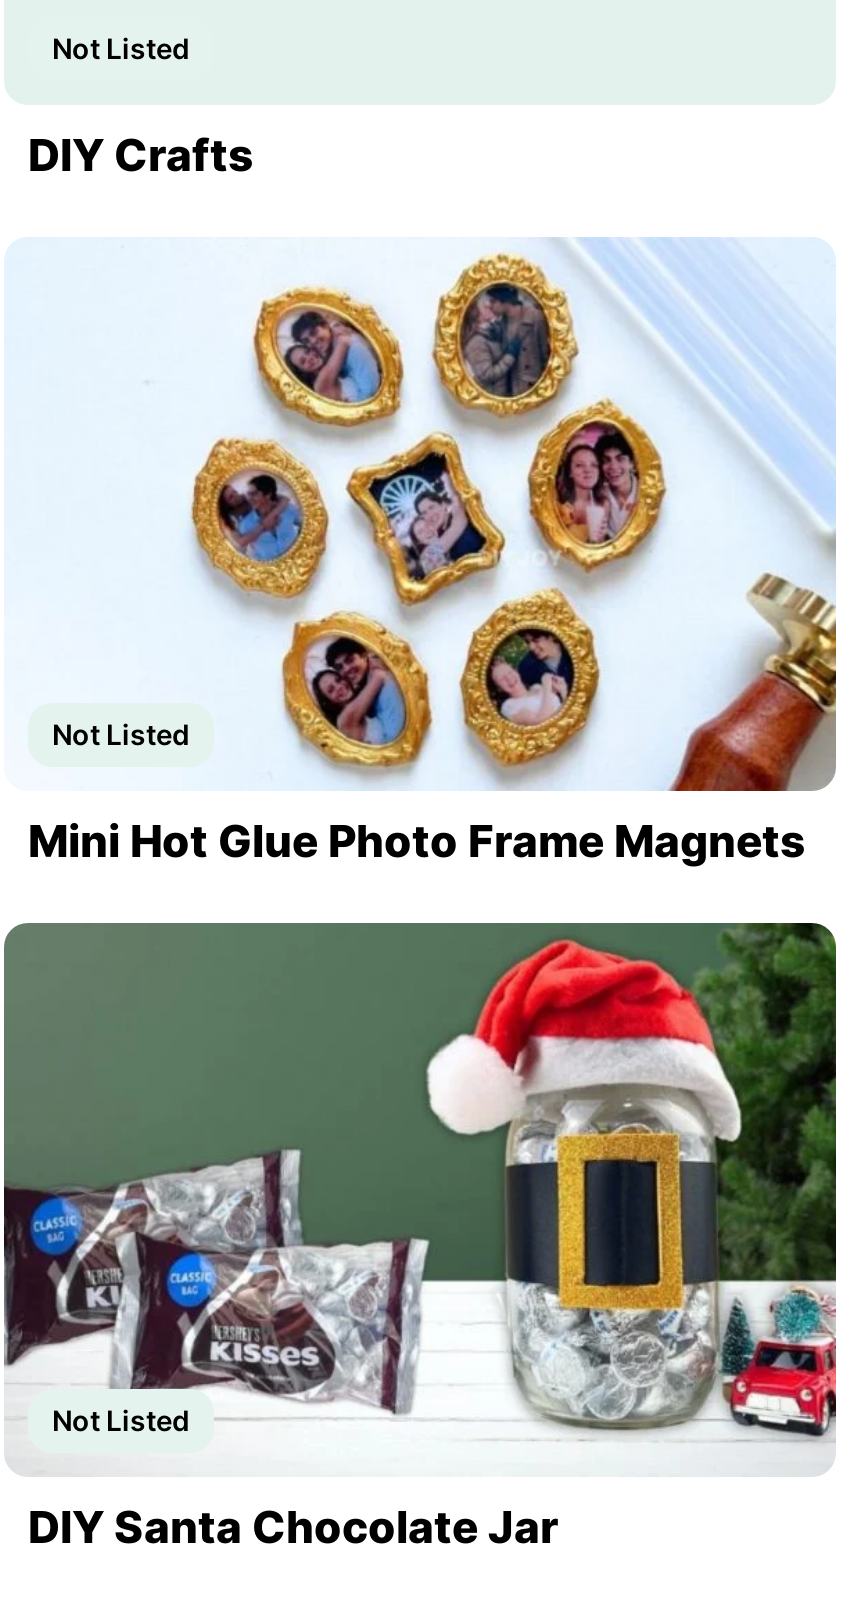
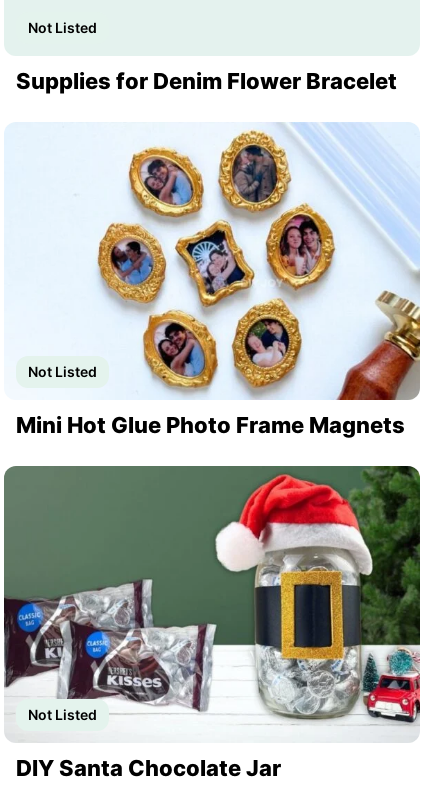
- DIY Crafts
+ Supplies for Denim Flower Bracelet
